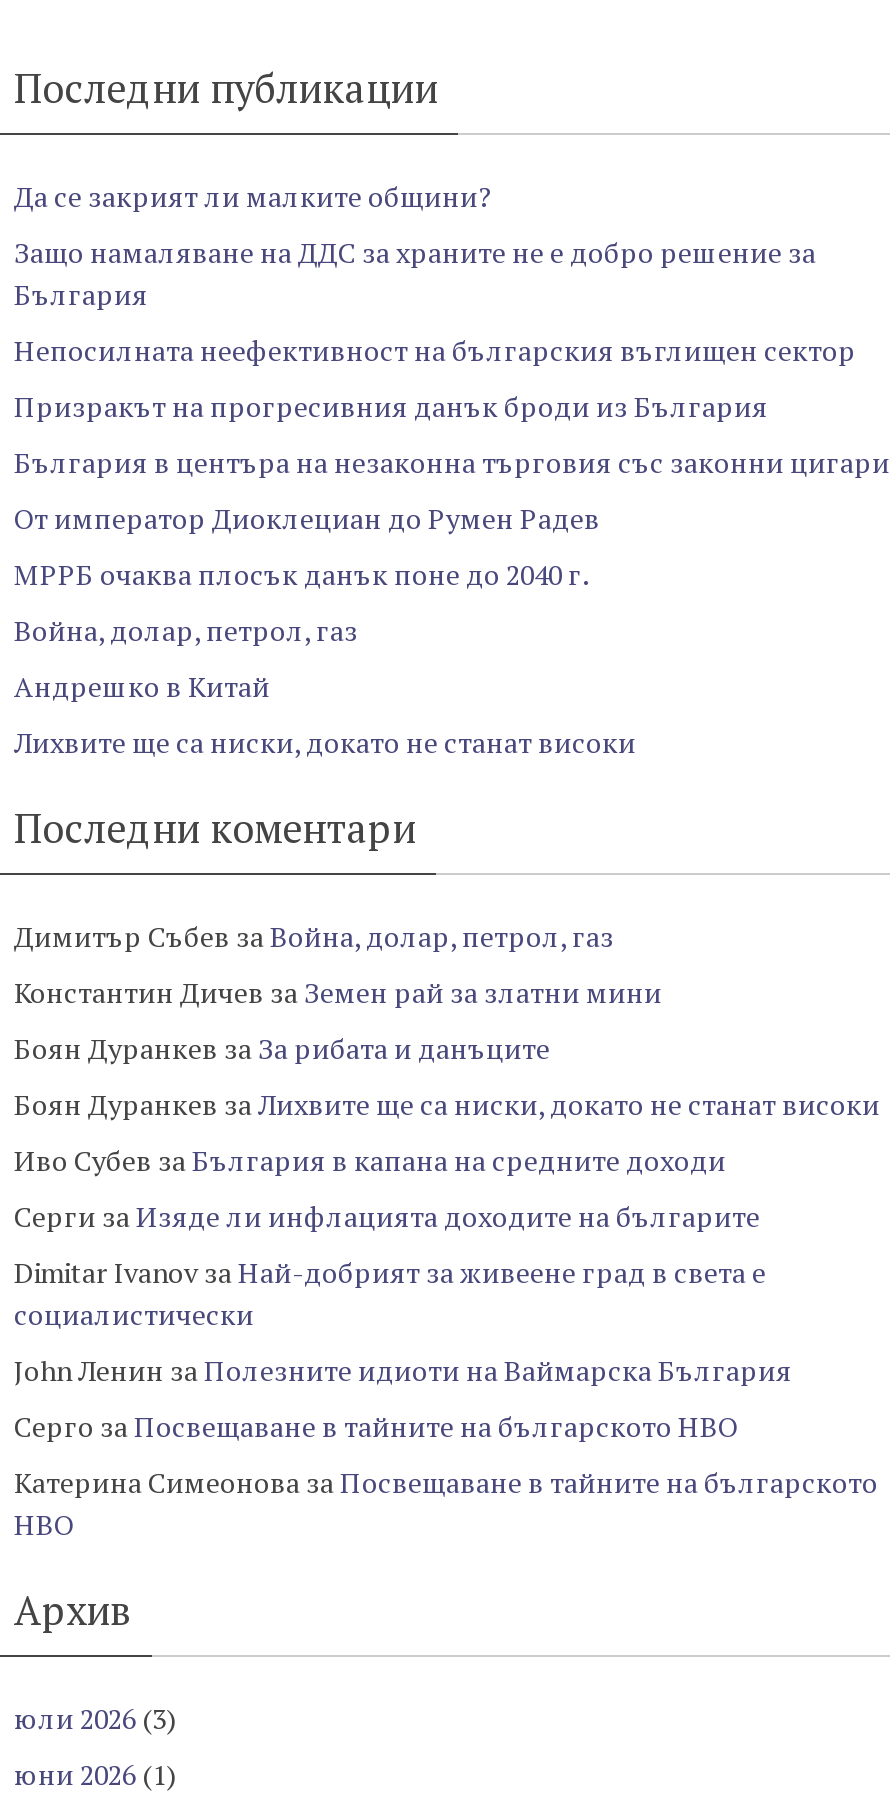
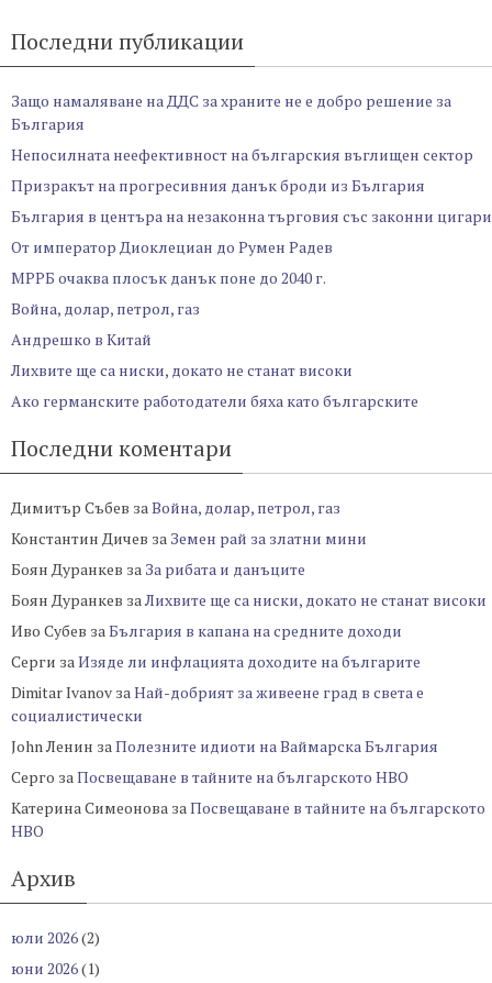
- Да се закрият ли малките общини?

moved up: Защо намаляване на ДДС за храните не е добро решение за | България | Непосилната неефективност на българския въглищен сектор | ... | Андрешко в Китай | Лихвите ще са ниски, докато не станат високи

+ Ако германските работодатели бяха като българските

- юли 2026 (3)
+ юли 2026 (2)
